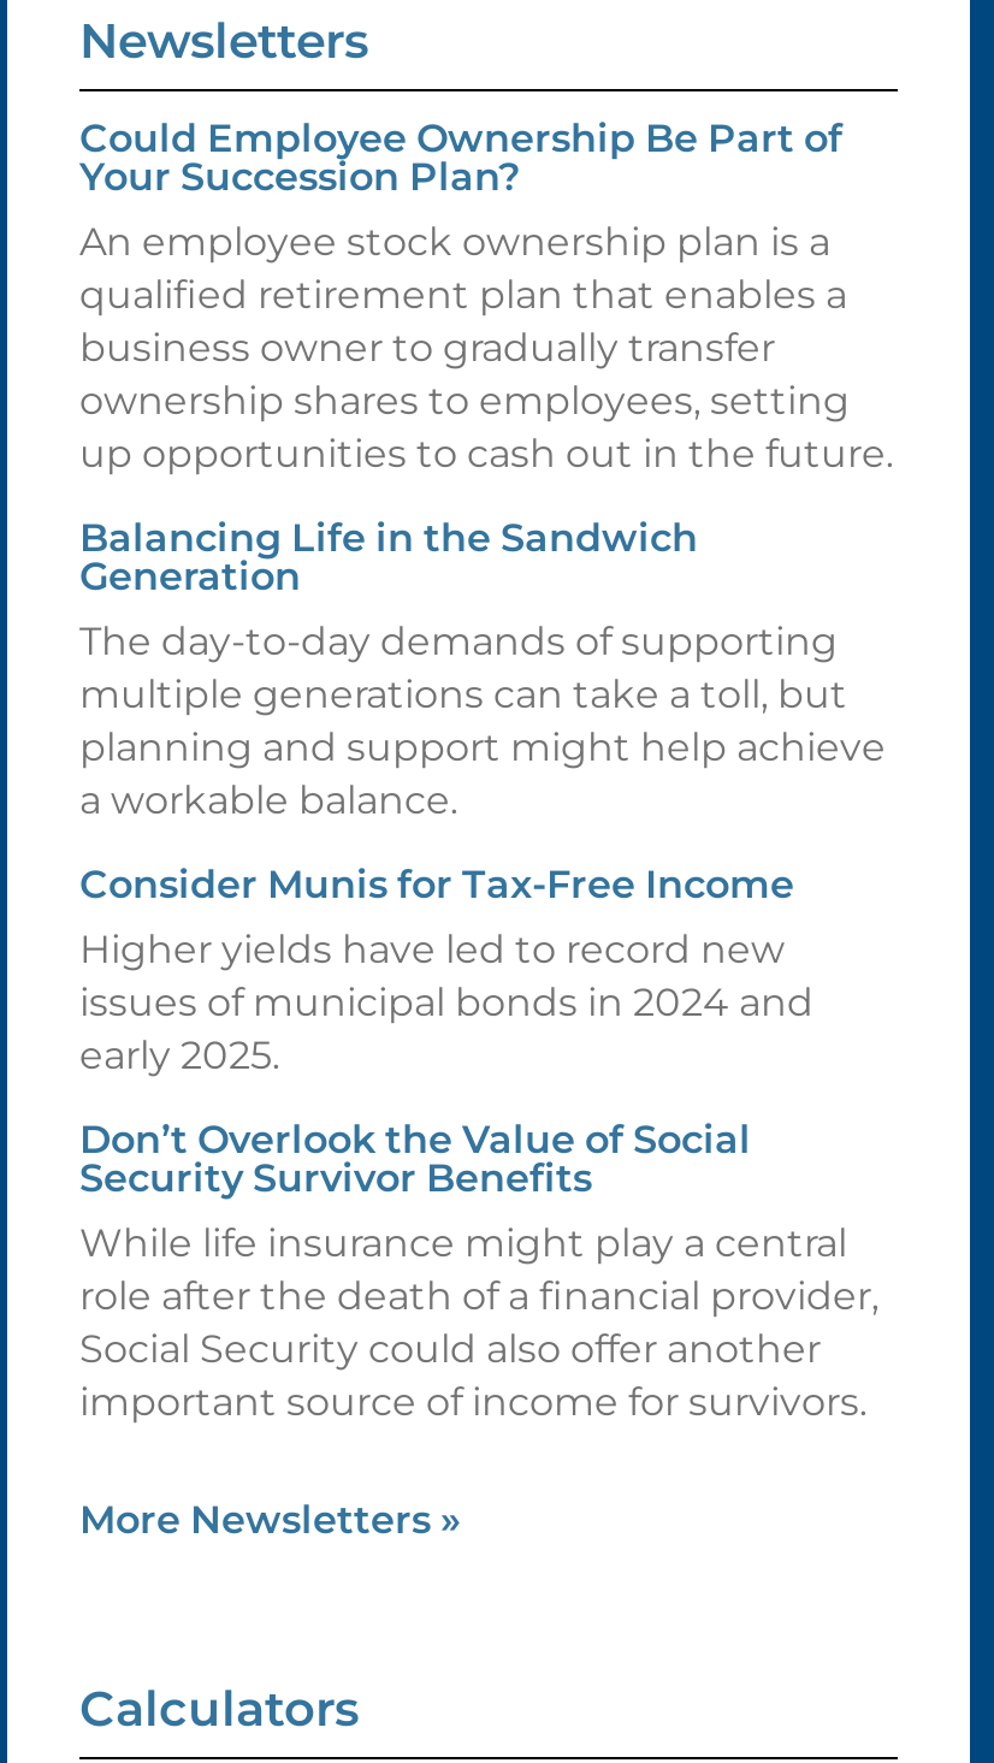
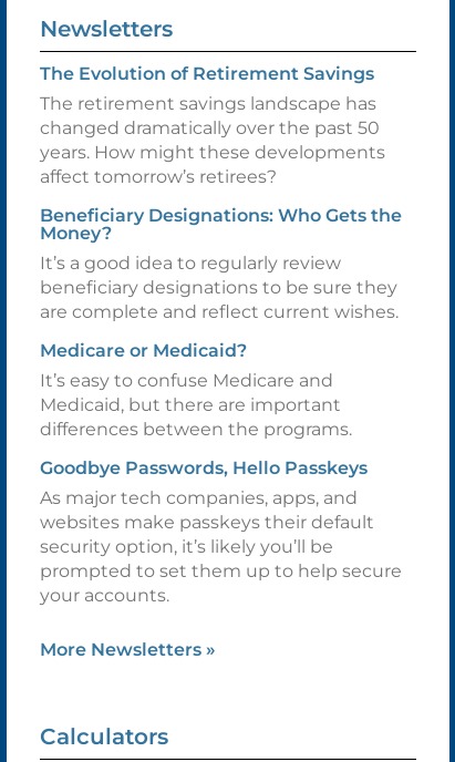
- Could Employee Ownership Be Part of
- Your Succession Plan?
- An employee stock ownership plan is a
- qualified retirement plan that enables a
- business owner to gradually transfer
- ownership shares to employees, setting
- up opportunities to cash out in the future.
+ The Evolution of Retirement Savings
+ The retirement savings landscape has
+ changed dramatically over the past 50
+ years. How might these developments
+ affect tomorrow’s retirees?

- Balancing Life in the Sandwich
- Generation
- The day-to-day demands of supporting
- multiple generations can take a toll, but
- planning and support might help achieve
- a workable balance.
+ Beneficiary Designations: Who Gets the
+ Money?
+ It’s a good idea to regularly review
+ beneficiary designations to be sure they
+ are complete and reflect current wishes.

- Consider Munis for Tax-Free Income
- Higher yields have led to record new
- issues of municipal bonds in 2024 and
- early 2025.
+ Medicare or Medicaid?
+ It’s easy to confuse Medicare and
+ Medicaid, but there are important
+ differences between the programs.

- Don’t Overlook the Value of Social
- Security Survivor Benefits
- While life insurance might play a central
- role after the death of a financial provider,
- Social Security could also offer another
- important source of income for survivors.
+ Goodbye Passwords, Hello Passkeys
+ As major tech companies, apps, and
+ websites make passkeys their default
+ security option, it’s likely you’ll be
+ prompted to set them up to help secure
+ your accounts.
